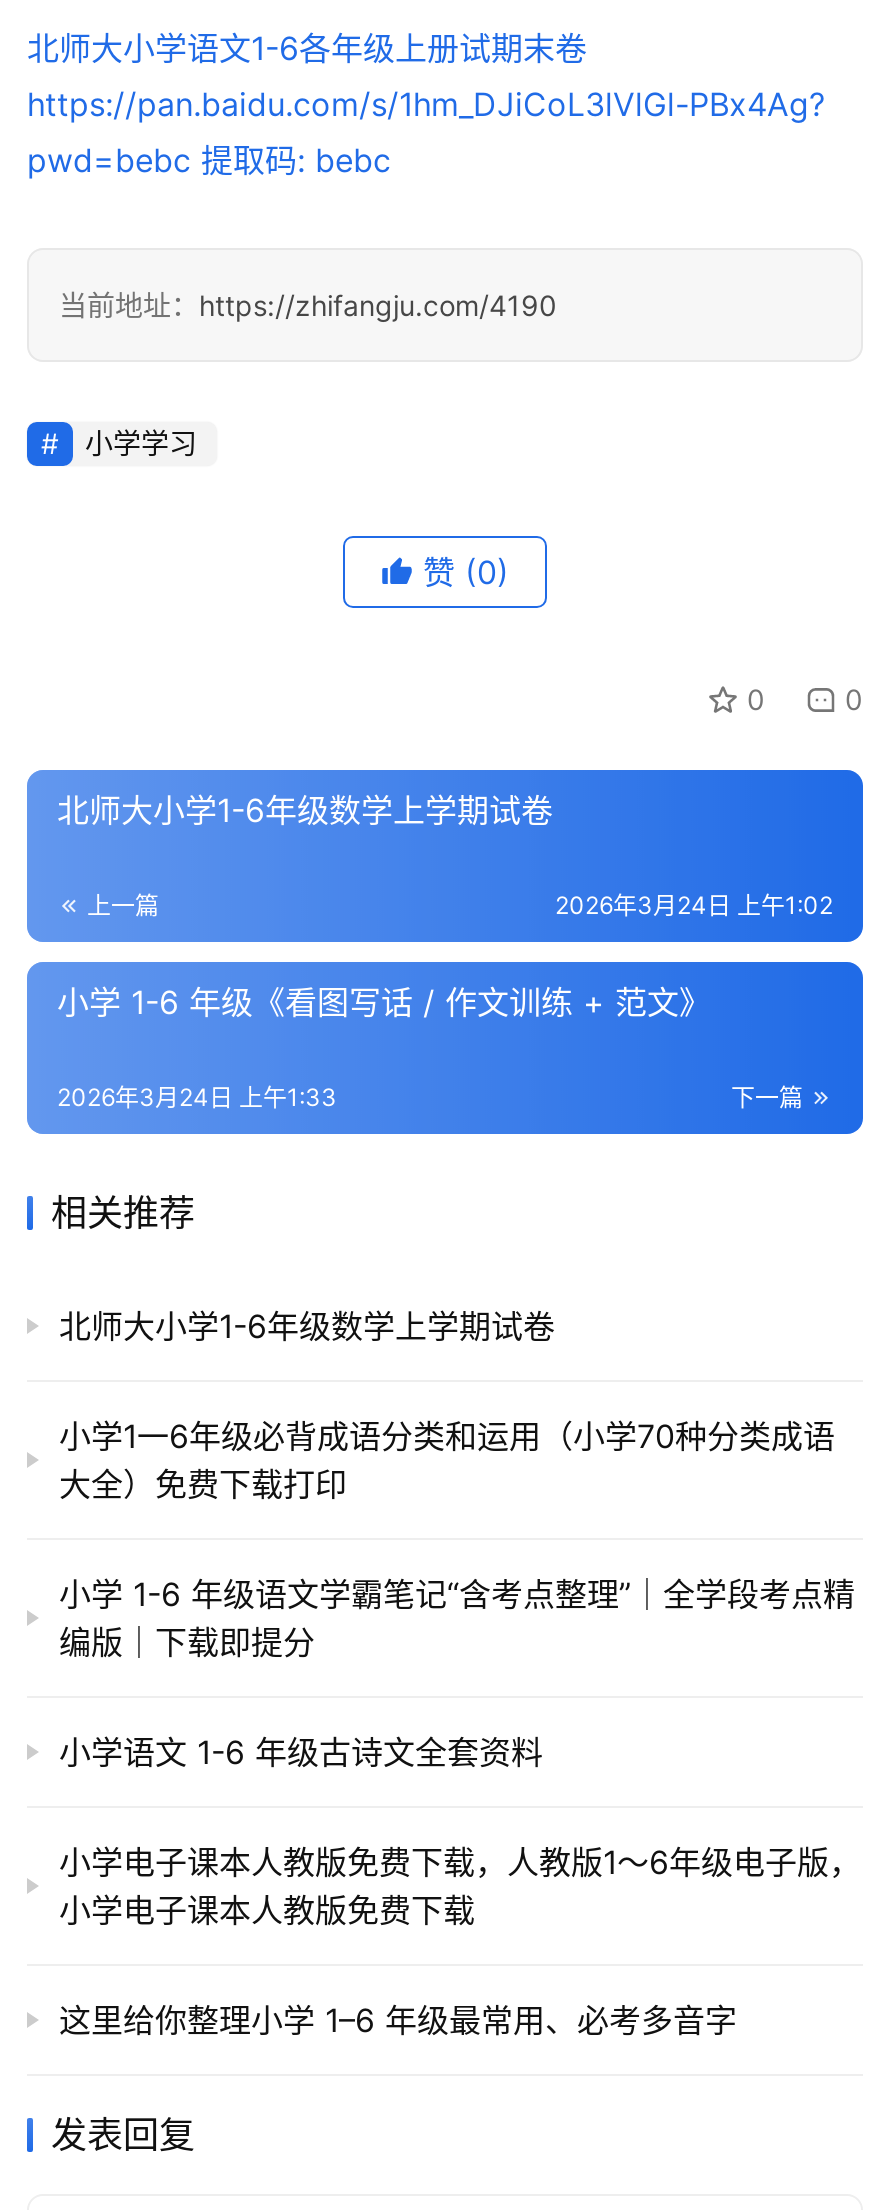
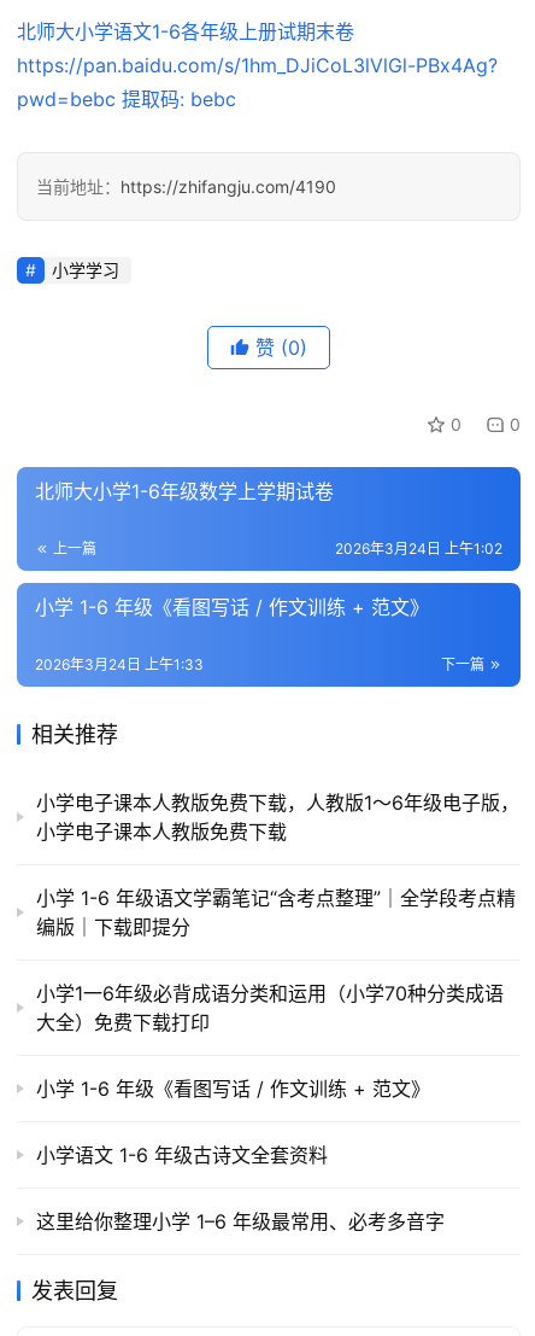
- 北师大小学1-6年级数学上学期试卷

moved down: 小学 1-6 年级语文学霸笔记“含考点整理”｜全学段考点精 | 编版｜下载即提分 | 小学1一6年级必背成语分类和运用（小学70种分类成语 | 大全）免费下载打印

moved down: 小学语文 1-6 年级古诗文全套资料

moved up: 小学电子课本人教版免费下载，人教版1～6年级电子版， | 小学电子课本人教版免费下载

+ 小学 1-6 年级《看图写话 / 作文训练 + 范文》
